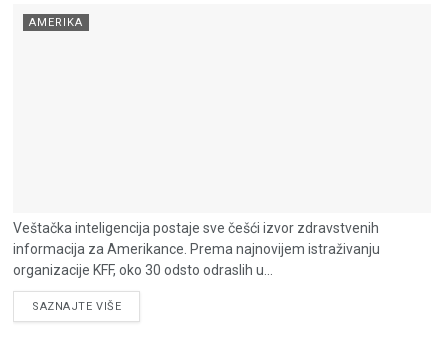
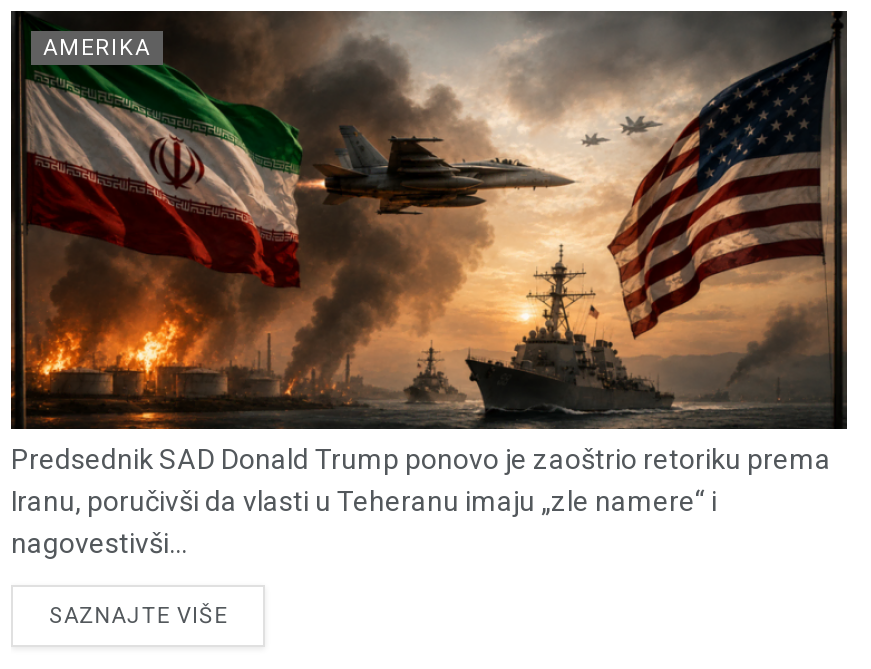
+ [image]

- Veštačka inteligencija postaje sve češći izvor zdravstvenih
- informacija za Amerikance. Prema najnovijem istraživanju
- organizacije KFF, oko 30 odsto odraslih u...
+ Predsednik SAD Donald Trump ponovo je zaoštrio retoriku prema
+ Iranu, poručivši da vlasti u Teheranu imaju „zle namere“ i
+ nagovestivši...
